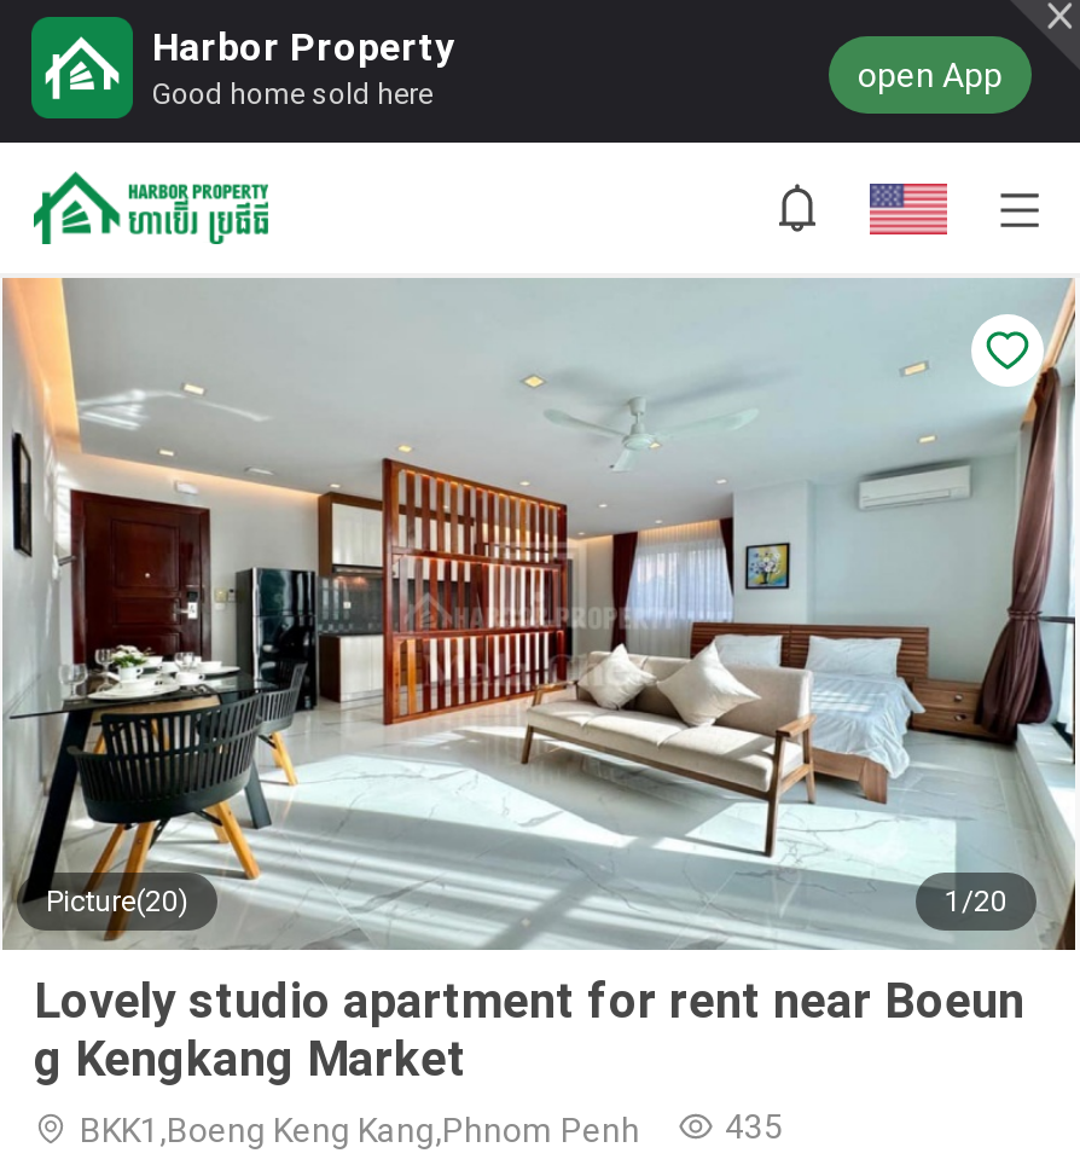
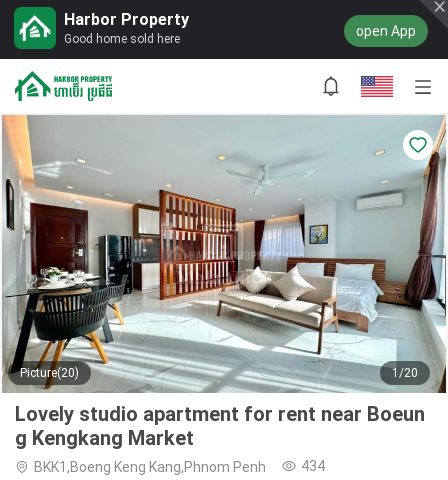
- 435
+ 434
